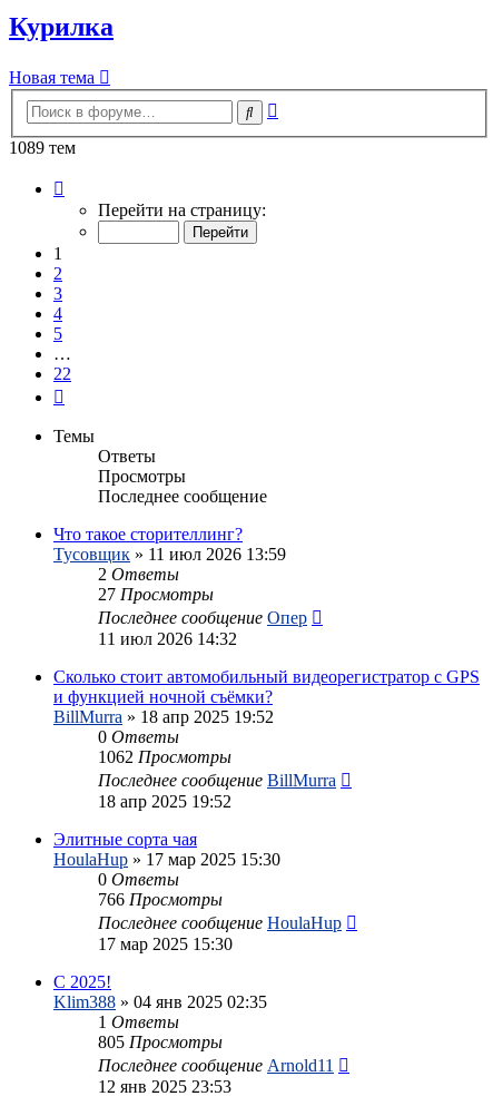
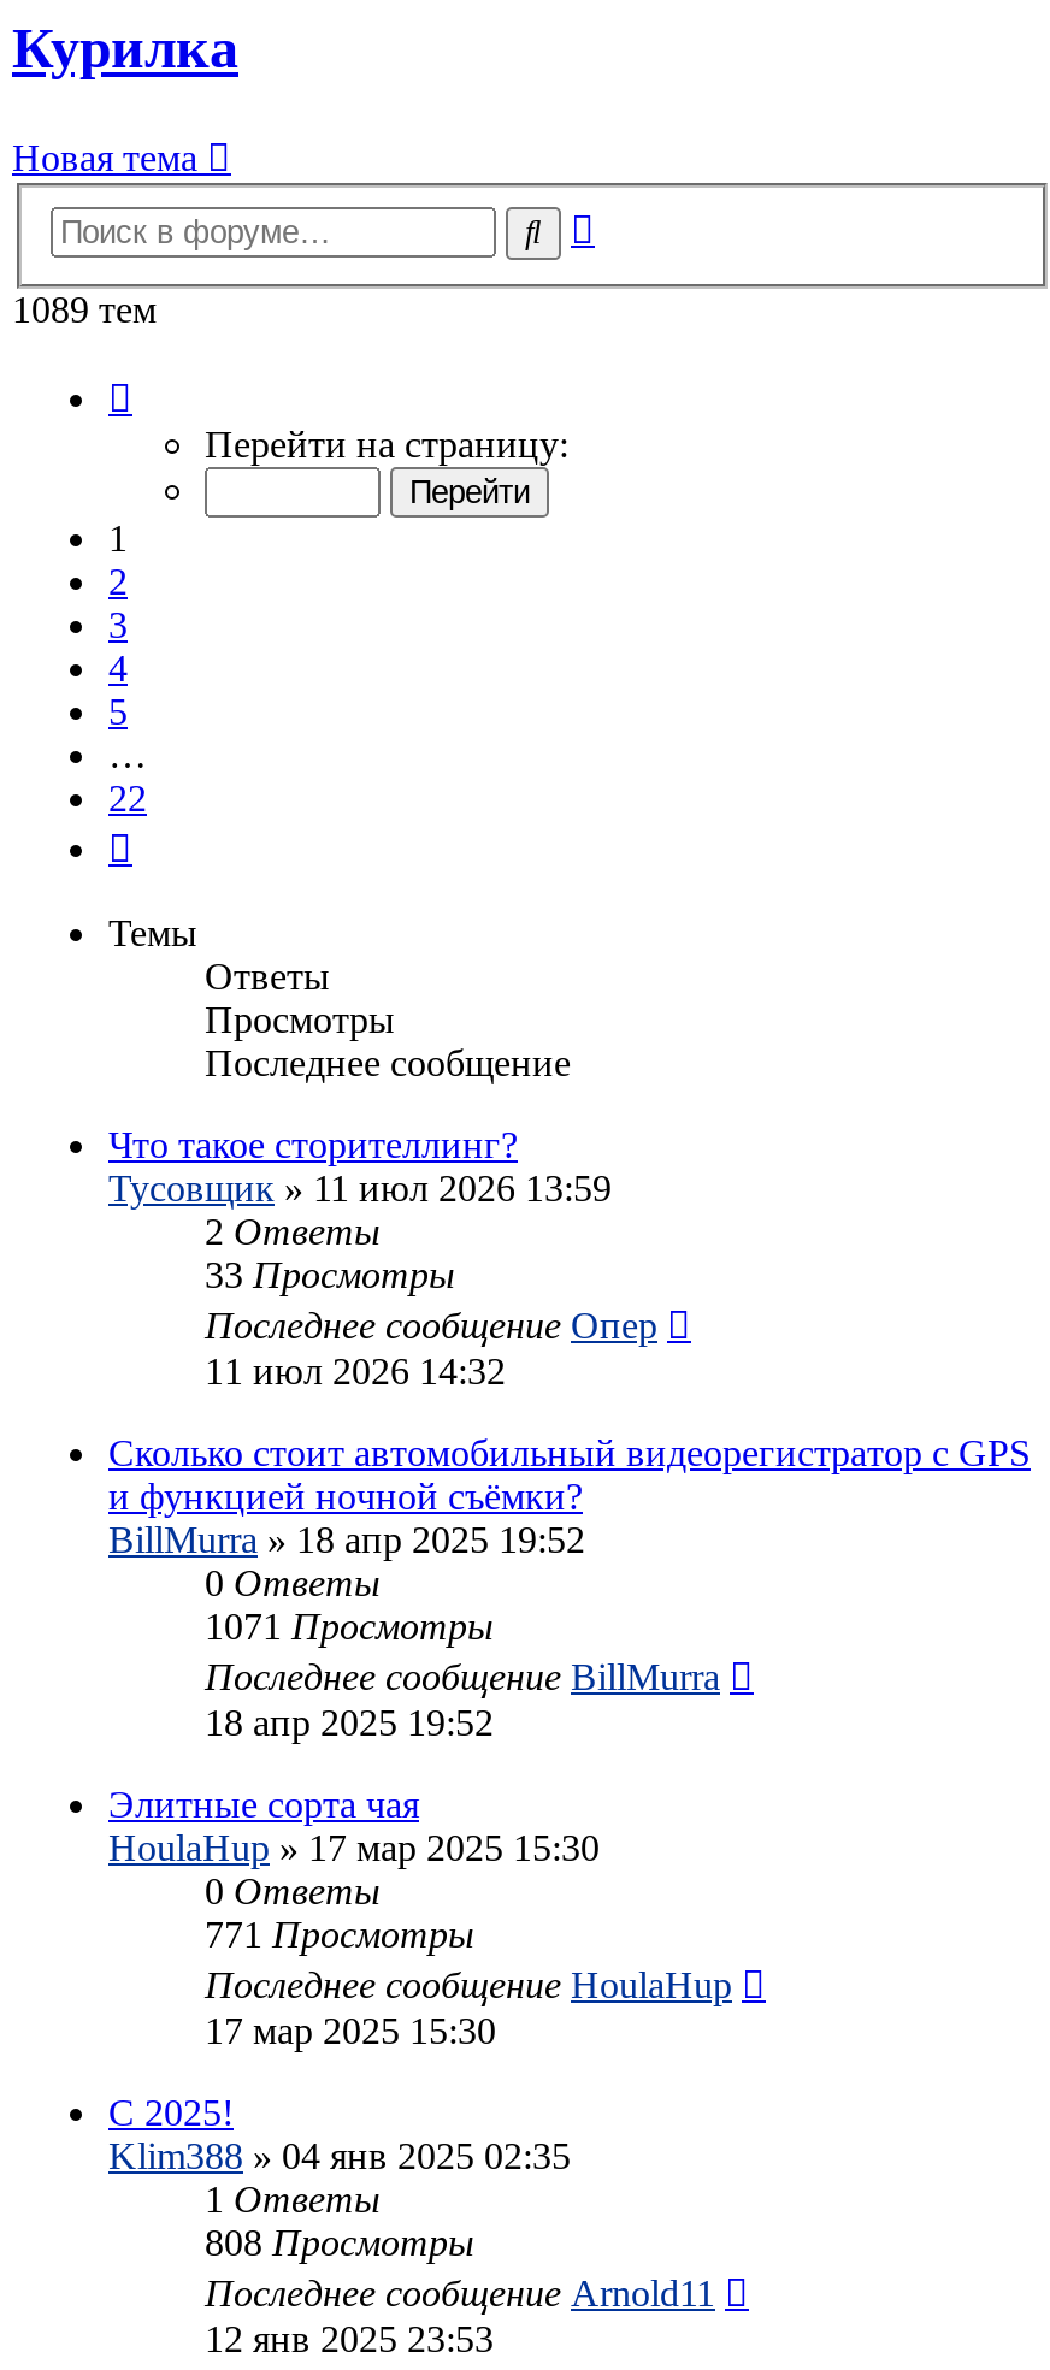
- 27 Просмотры
+ 33 Просмотры

- 1062 Просмотры
+ 1071 Просмотры

- 766 Просмотры
+ 771 Просмотры

- 805 Просмотры
+ 808 Просмотры
